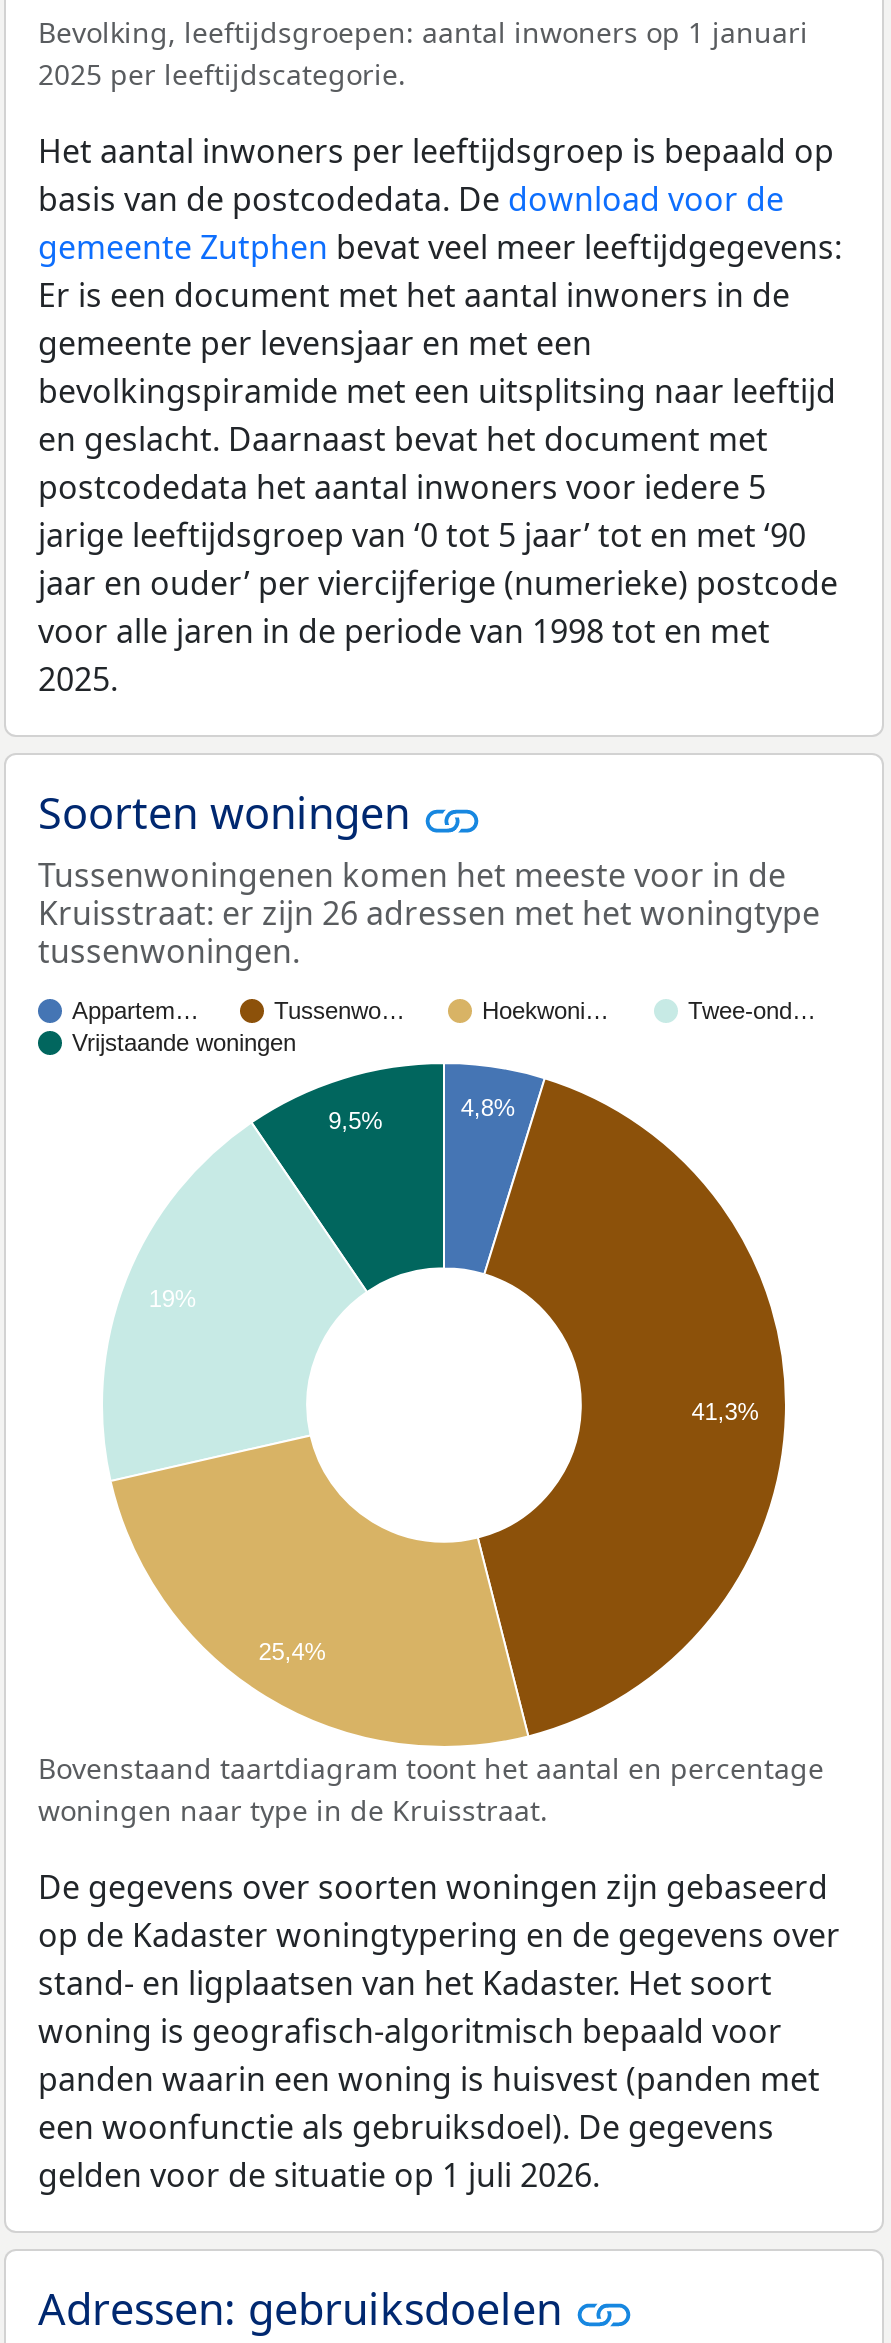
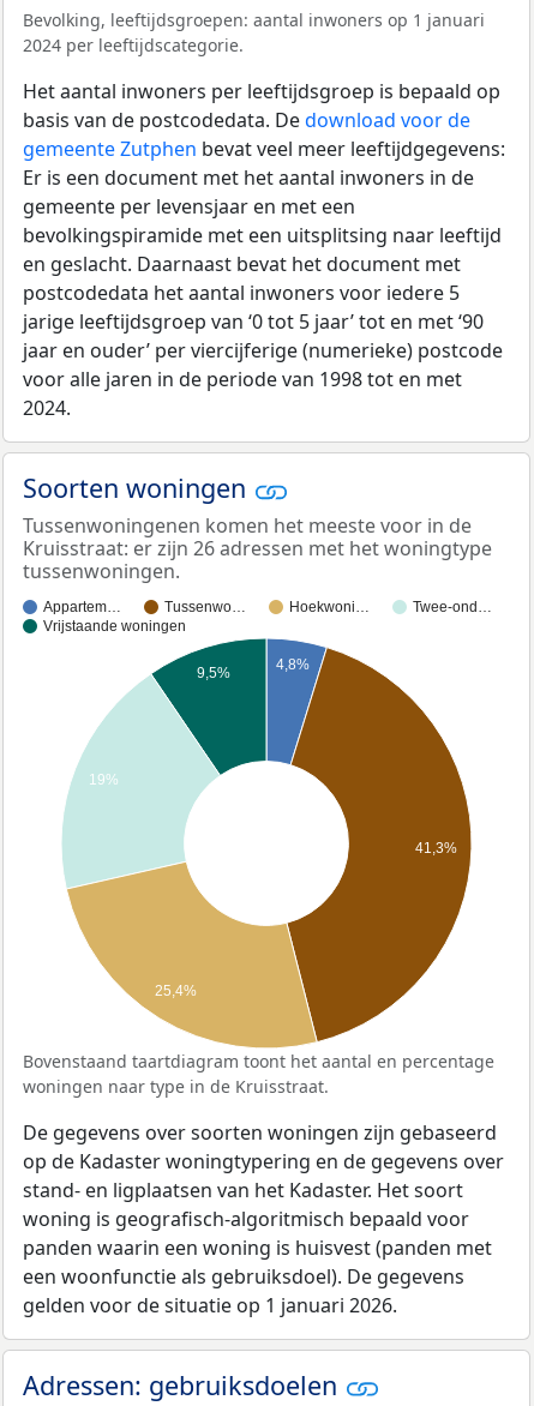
- 2025 per leeftijdscategorie.
+ 2024 per leeftijdscategorie.

- 2025.
+ 2024.

- gelden voor de situatie op 1 juli 2026.
+ gelden voor de situatie op 1 januari 2026.
